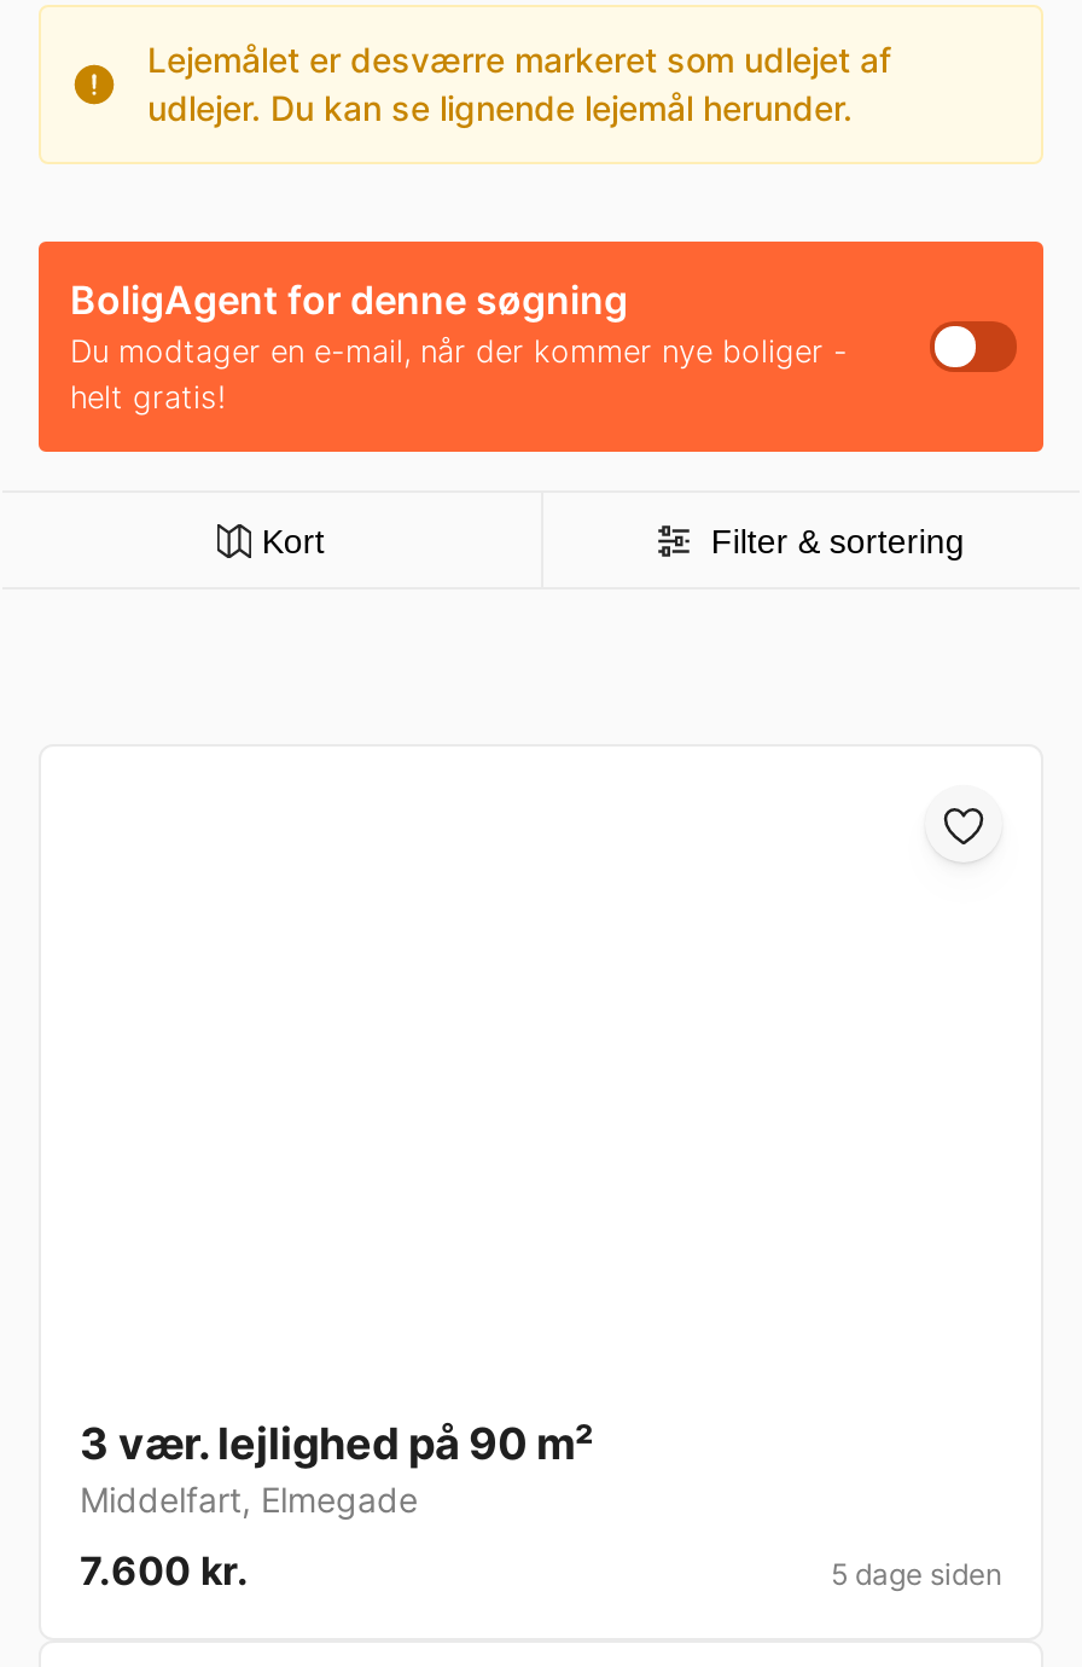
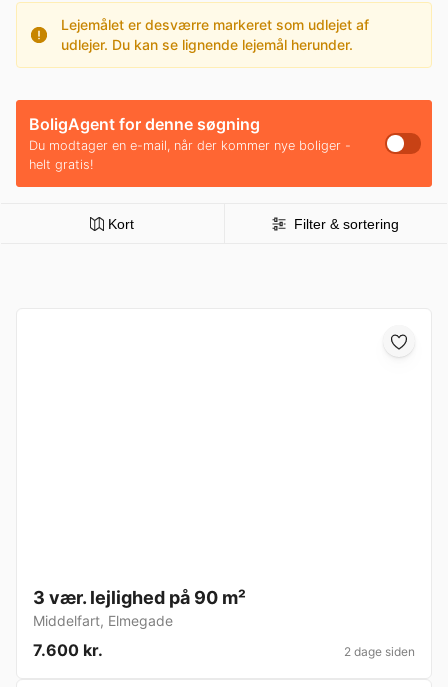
- 5 dage siden
+ 2 dage siden
